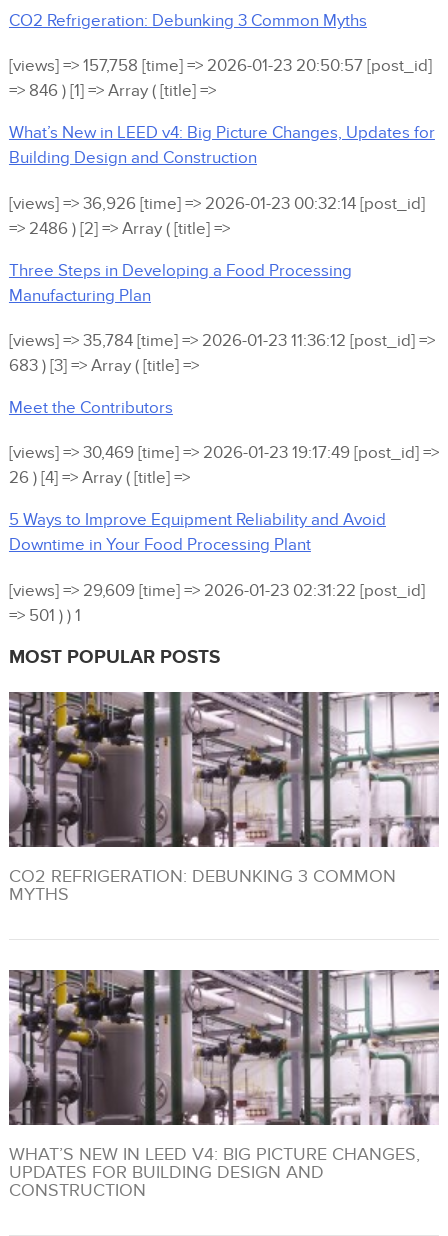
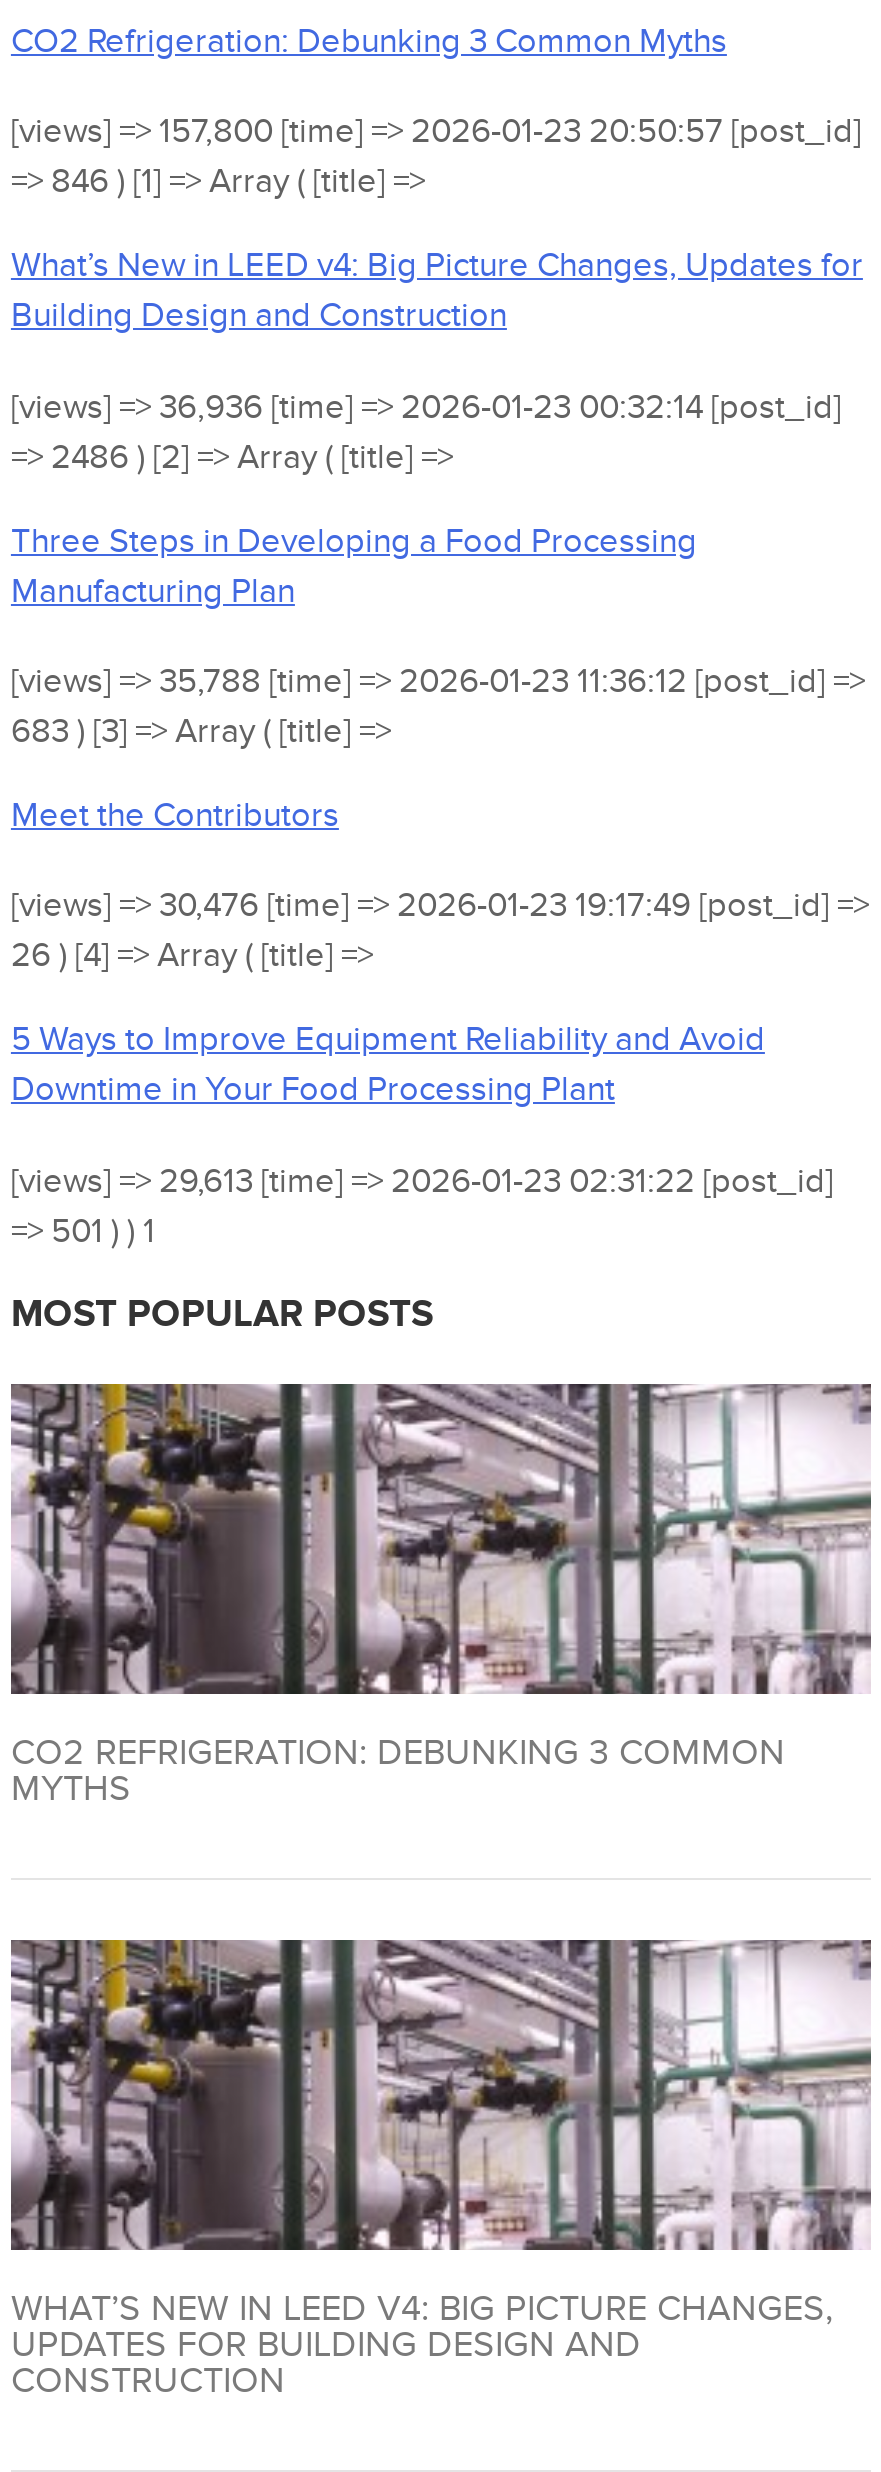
- [views] => 157,758 [time] => 2026-01-23 20:50:57 [post_id]
+ [views] => 157,800 [time] => 2026-01-23 20:50:57 [post_id]

- [views] => 36,926 [time] => 2026-01-23 00:32:14 [post_id]
+ [views] => 36,936 [time] => 2026-01-23 00:32:14 [post_id]

- [views] => 35,784 [time] => 2026-01-23 11:36:12 [post_id] =>
+ [views] => 35,788 [time] => 2026-01-23 11:36:12 [post_id] =>

- [views] => 30,469 [time] => 2026-01-23 19:17:49 [post_id] =>
+ [views] => 30,476 [time] => 2026-01-23 19:17:49 [post_id] =>

- [views] => 29,609 [time] => 2026-01-23 02:31:22 [post_id]
+ [views] => 29,613 [time] => 2026-01-23 02:31:22 [post_id]
